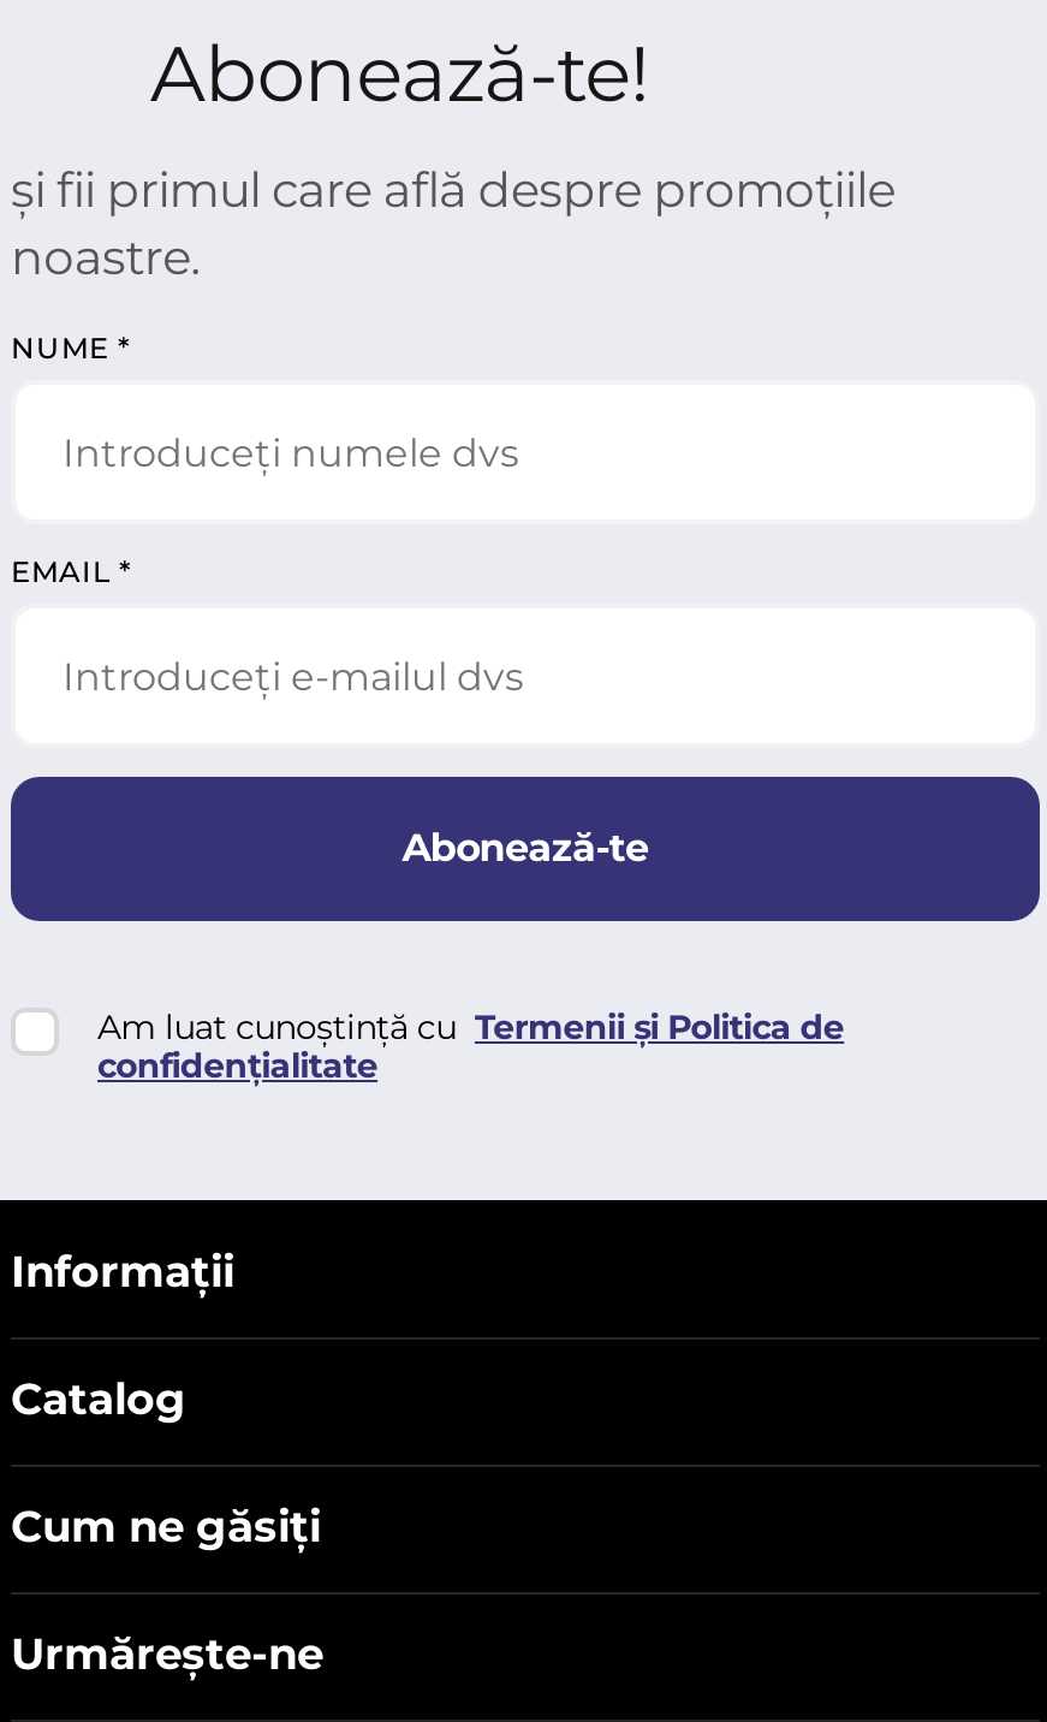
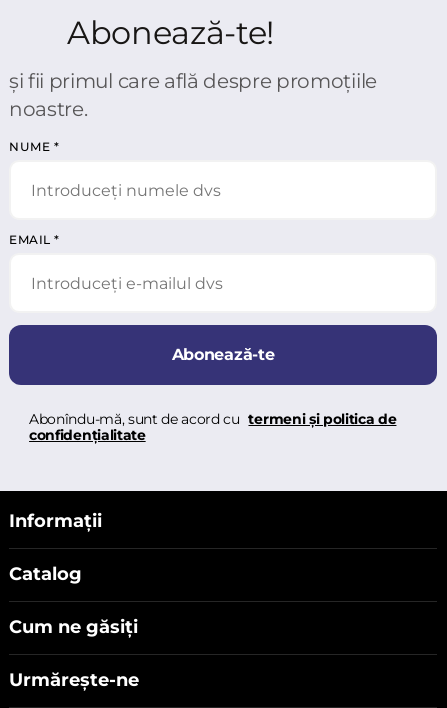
- Am luat cunoștință cu Termenii și Politica de
+ Abonîndu-mă, sunt de acord cu termeni și politica de
